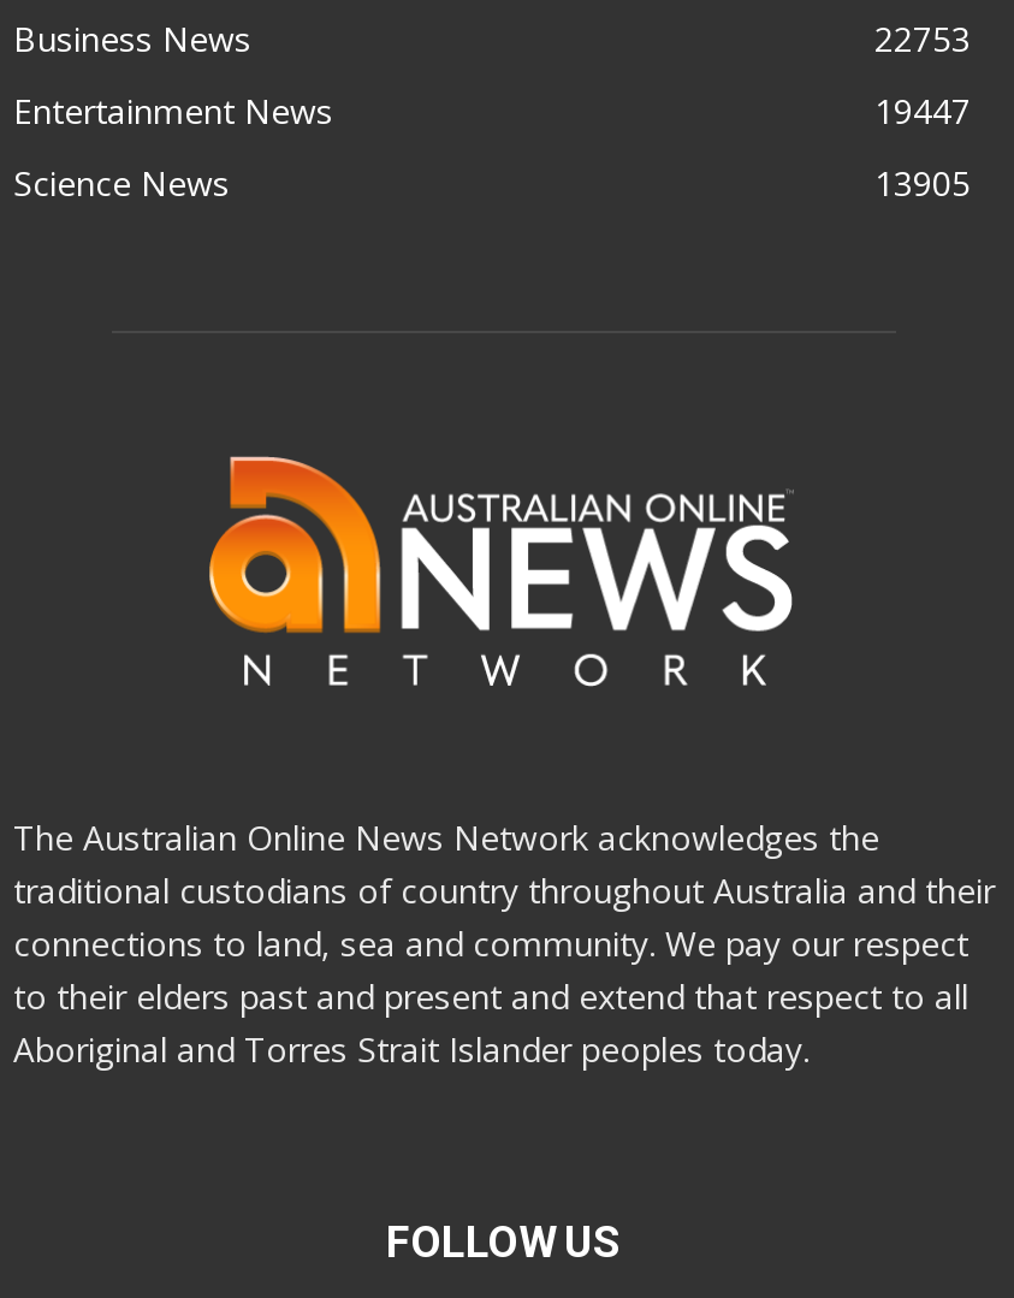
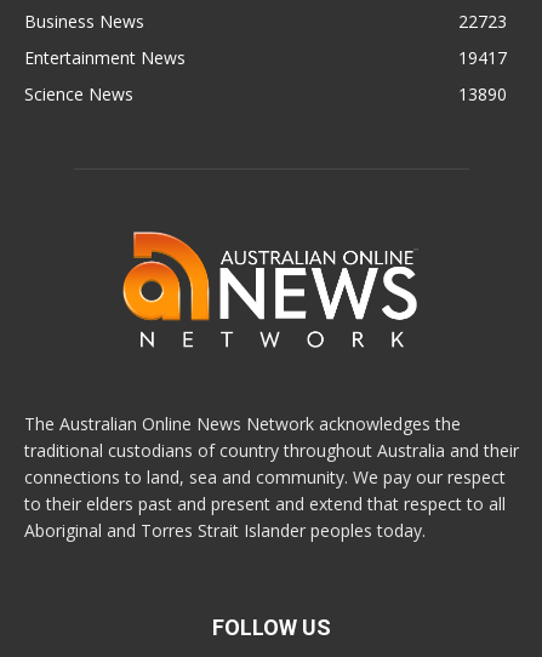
- 22753
+ 22723

- 19447
+ 19417

- 13905
+ 13890
